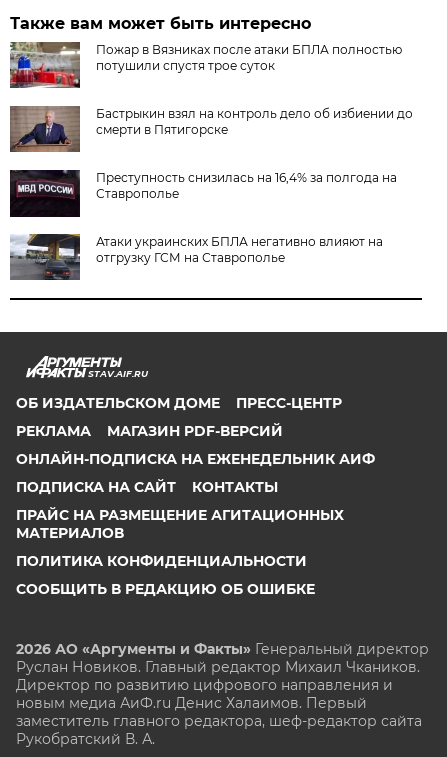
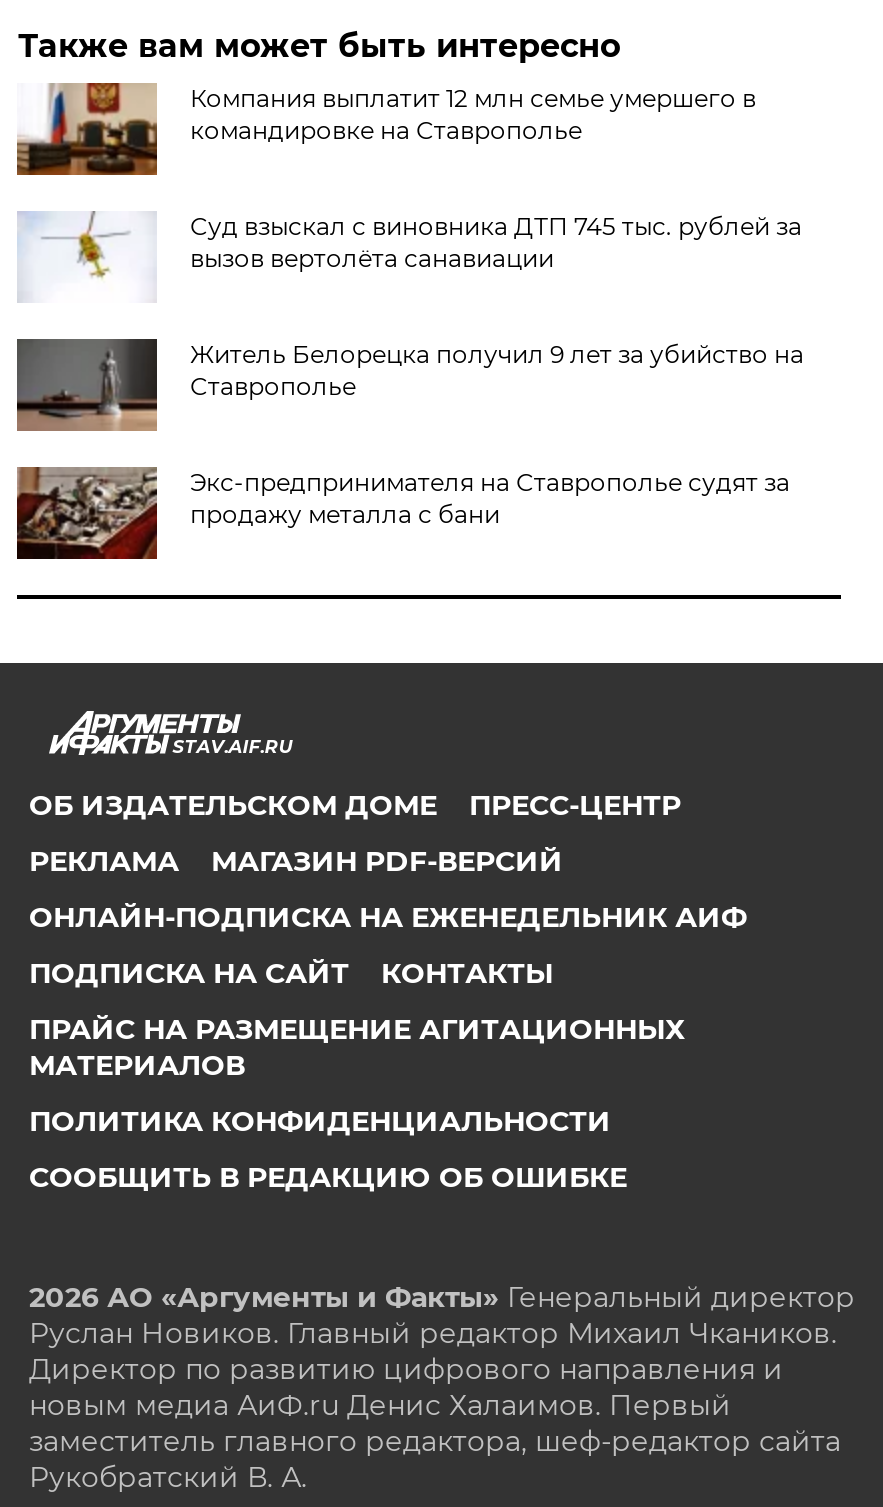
- [image]
- Пожар в Вязниках после атаки БПЛА полностью
- потушили спустя трое суток
+ [image]
+ Компания выплатит 12 млн семье умершего в
+ командировке на Ставрополье

- [image]
- Бастрыкин взял на контроль дело об избиении до
- смерти в Пятигорске
+ [image]
+ Суд взыскал с виновника ДТП 745 тыс. рублей за
+ вызов вертолёта санавиации

- [image]
- Преступность снизилась на 16,4% за полгода на
+ [image]
+ Житель Белорецка получил 9 лет за убийство на

- [image]
- Атаки украинских БПЛА негативно влияют на
- отгрузку ГСМ на Ставрополье
+ [image]
+ Экс-предпринимателя на Ставрополье судят за
+ продажу металла с бани
